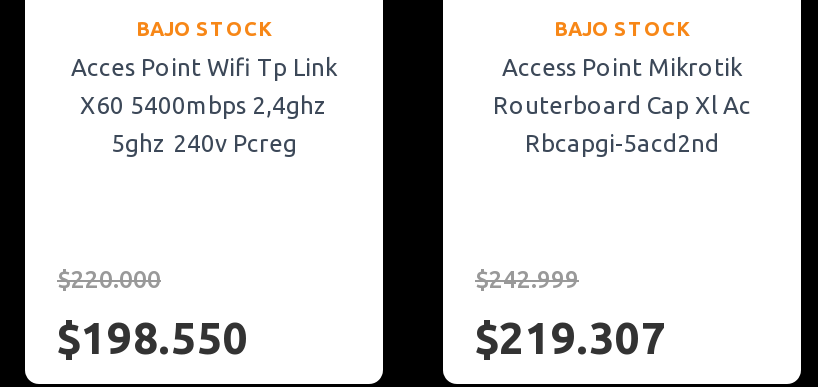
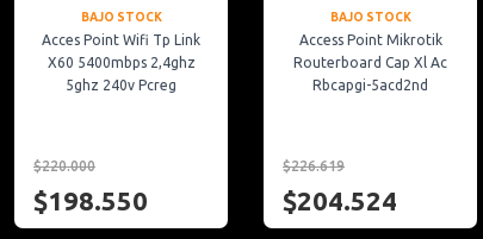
- $242.999
+ $226.619

- $219.307
+ $204.524
